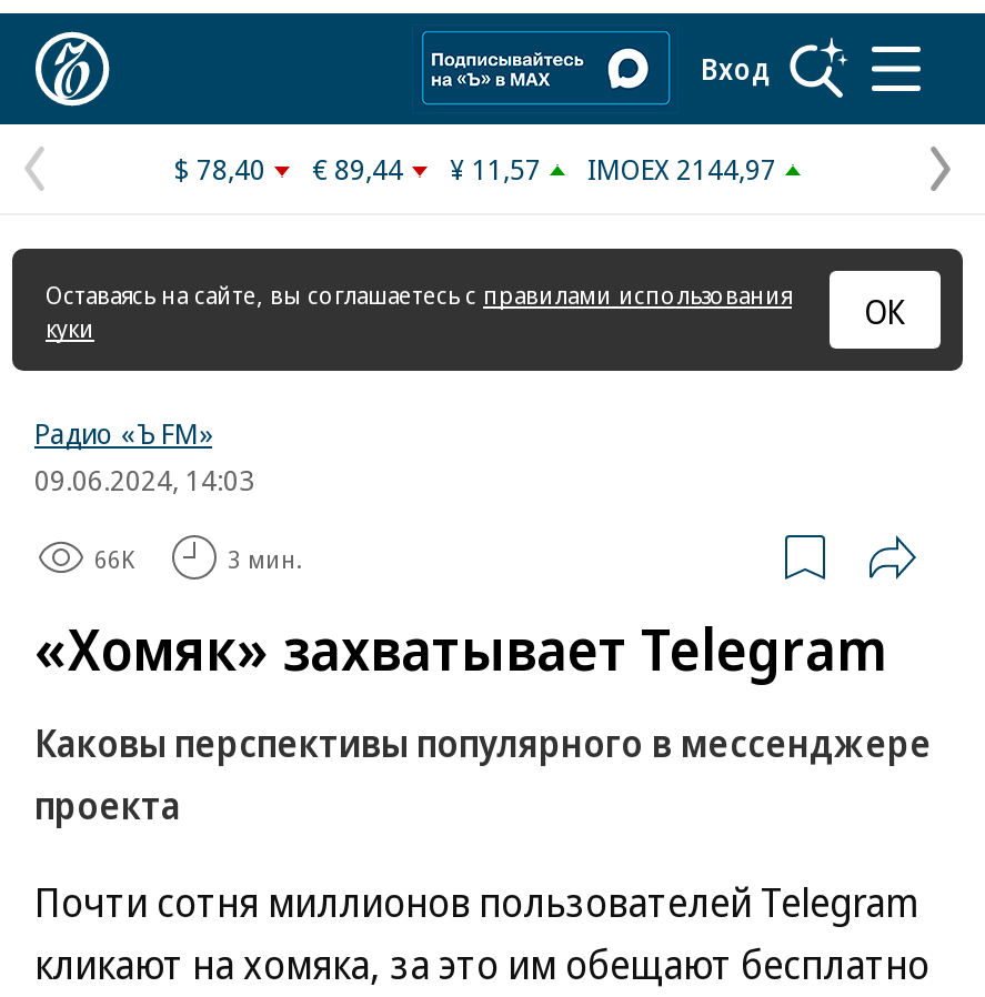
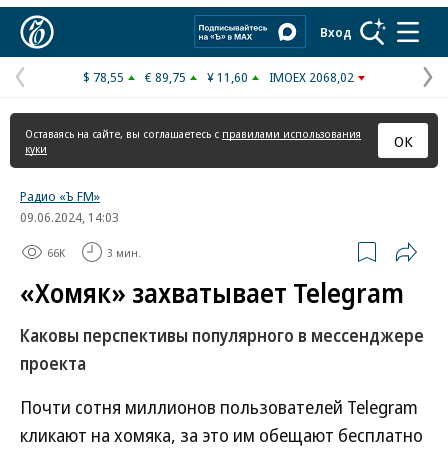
- $ 78,40
+ $ 78,55

- € 89,44
+ € 89,75

- ¥ 11,57
+ ¥ 11,60

- IMOEX 2144,97
+ IMOEX 2068,02
